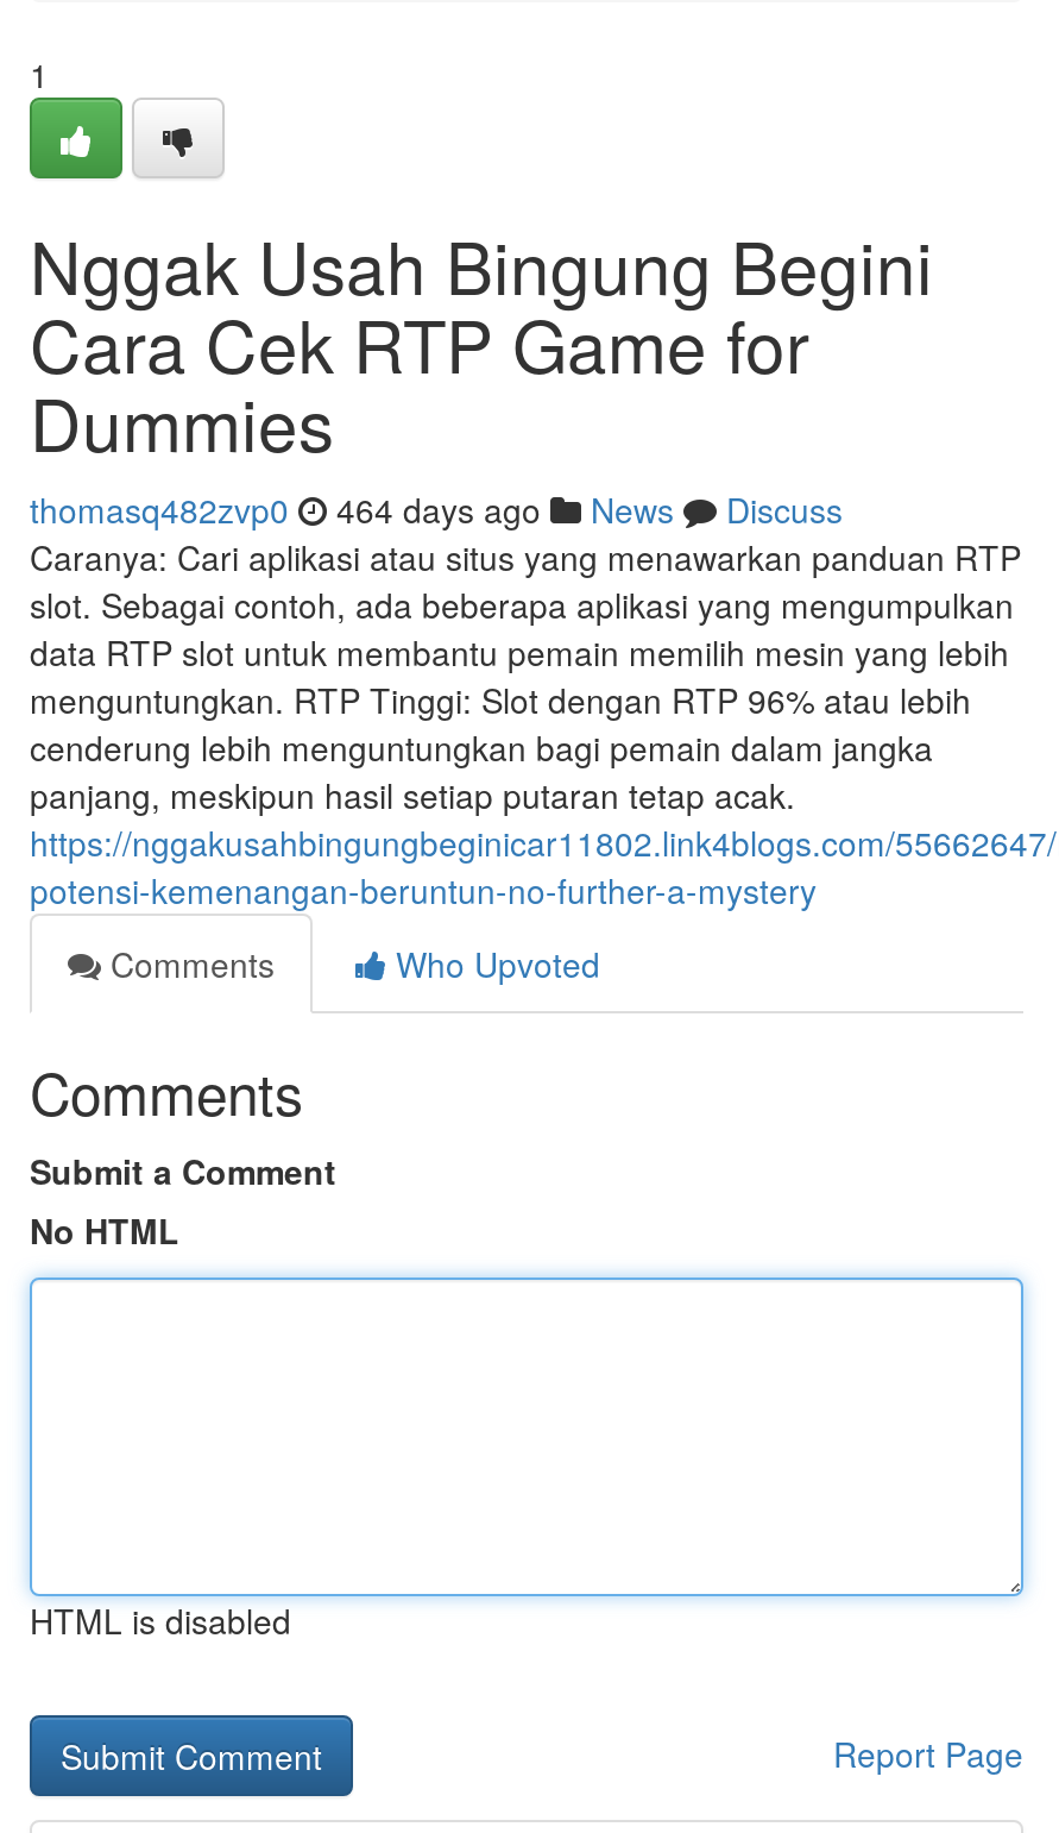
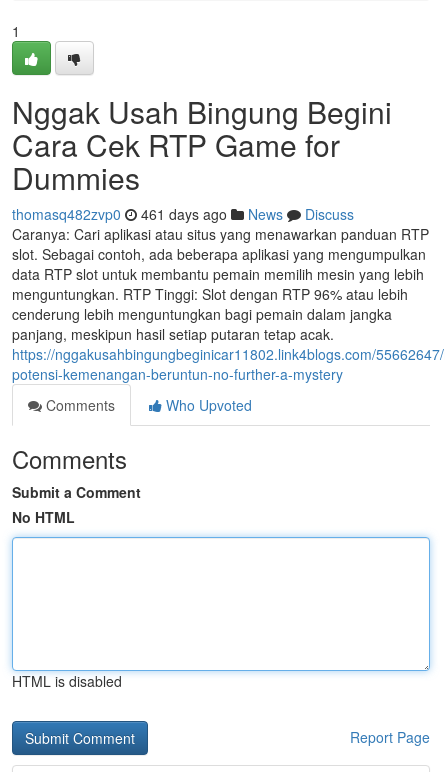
- thomasq482zvp0 464 days ago News Discuss
+ thomasq482zvp0 461 days ago News Discuss
